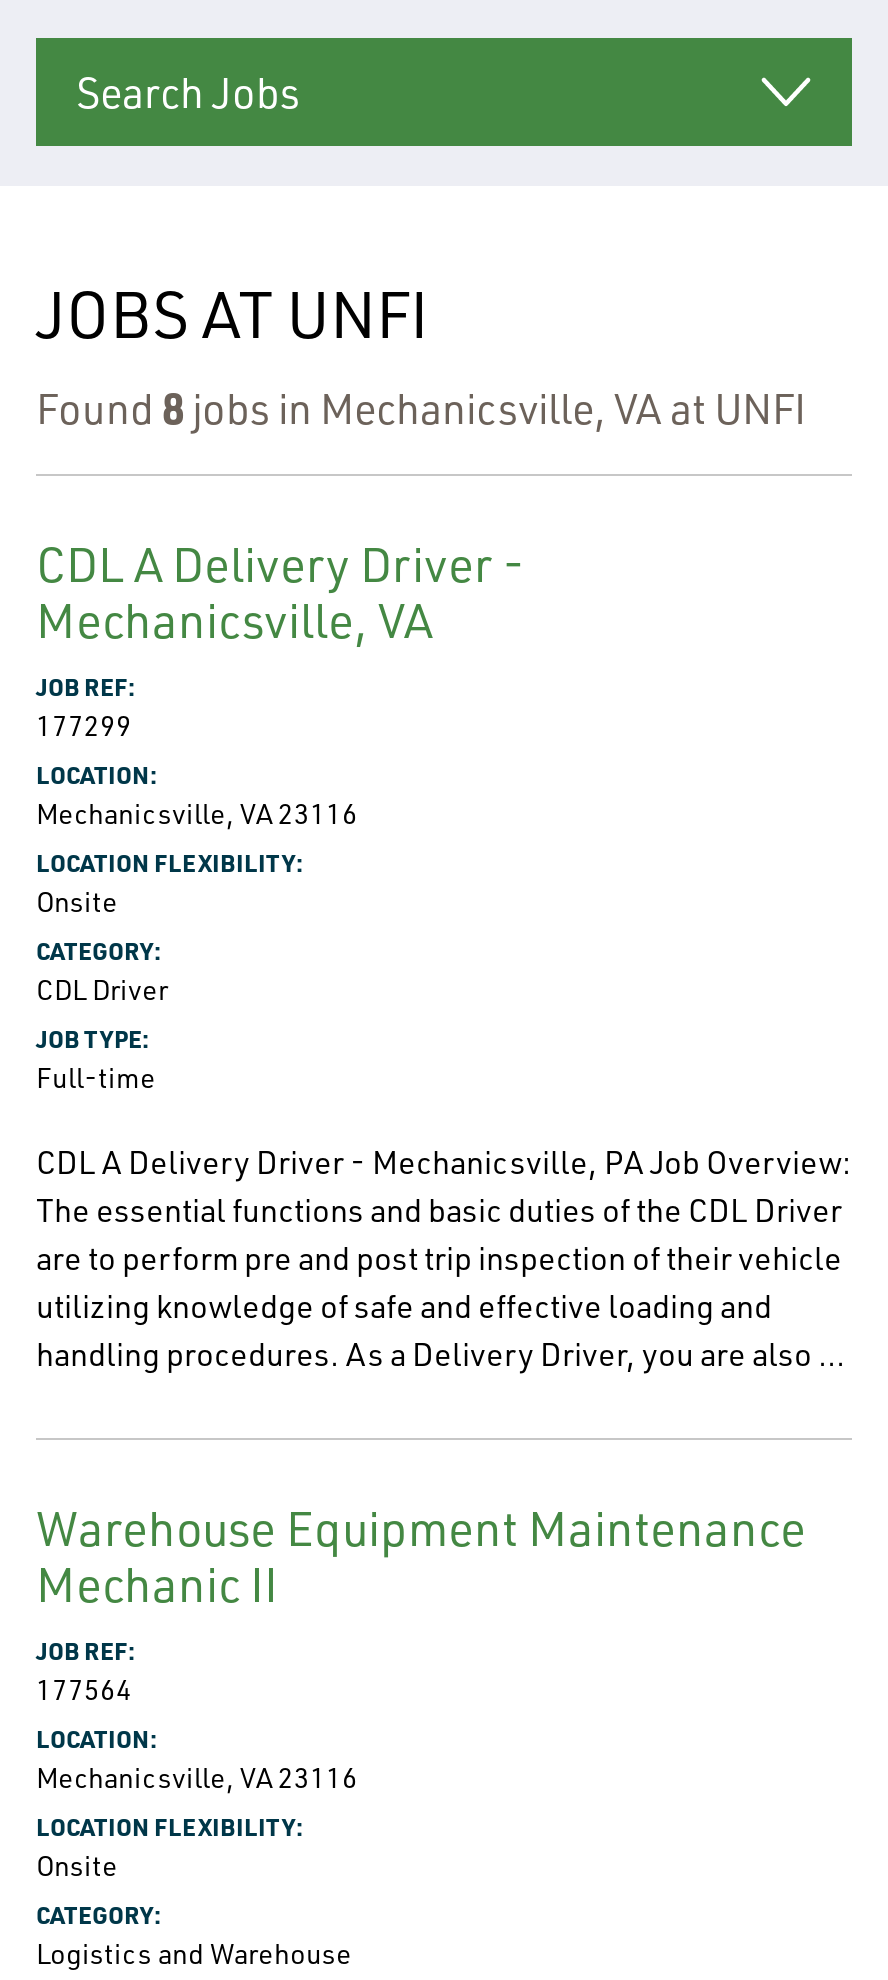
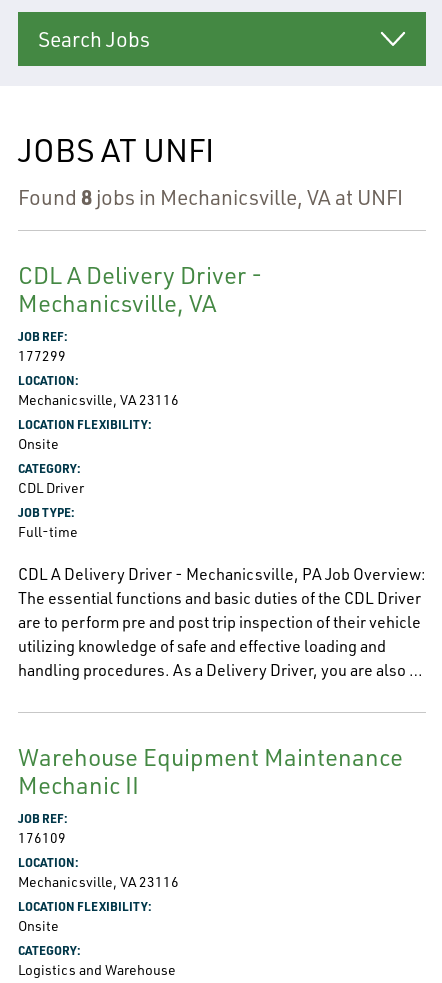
- 177564
+ 176109
